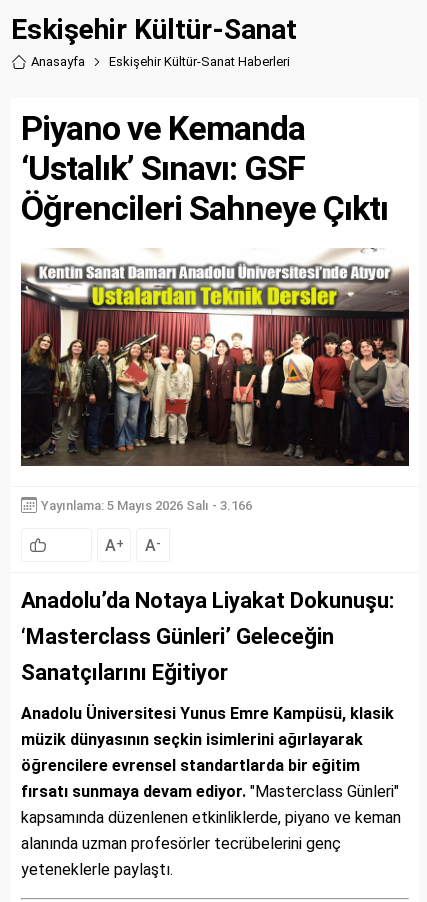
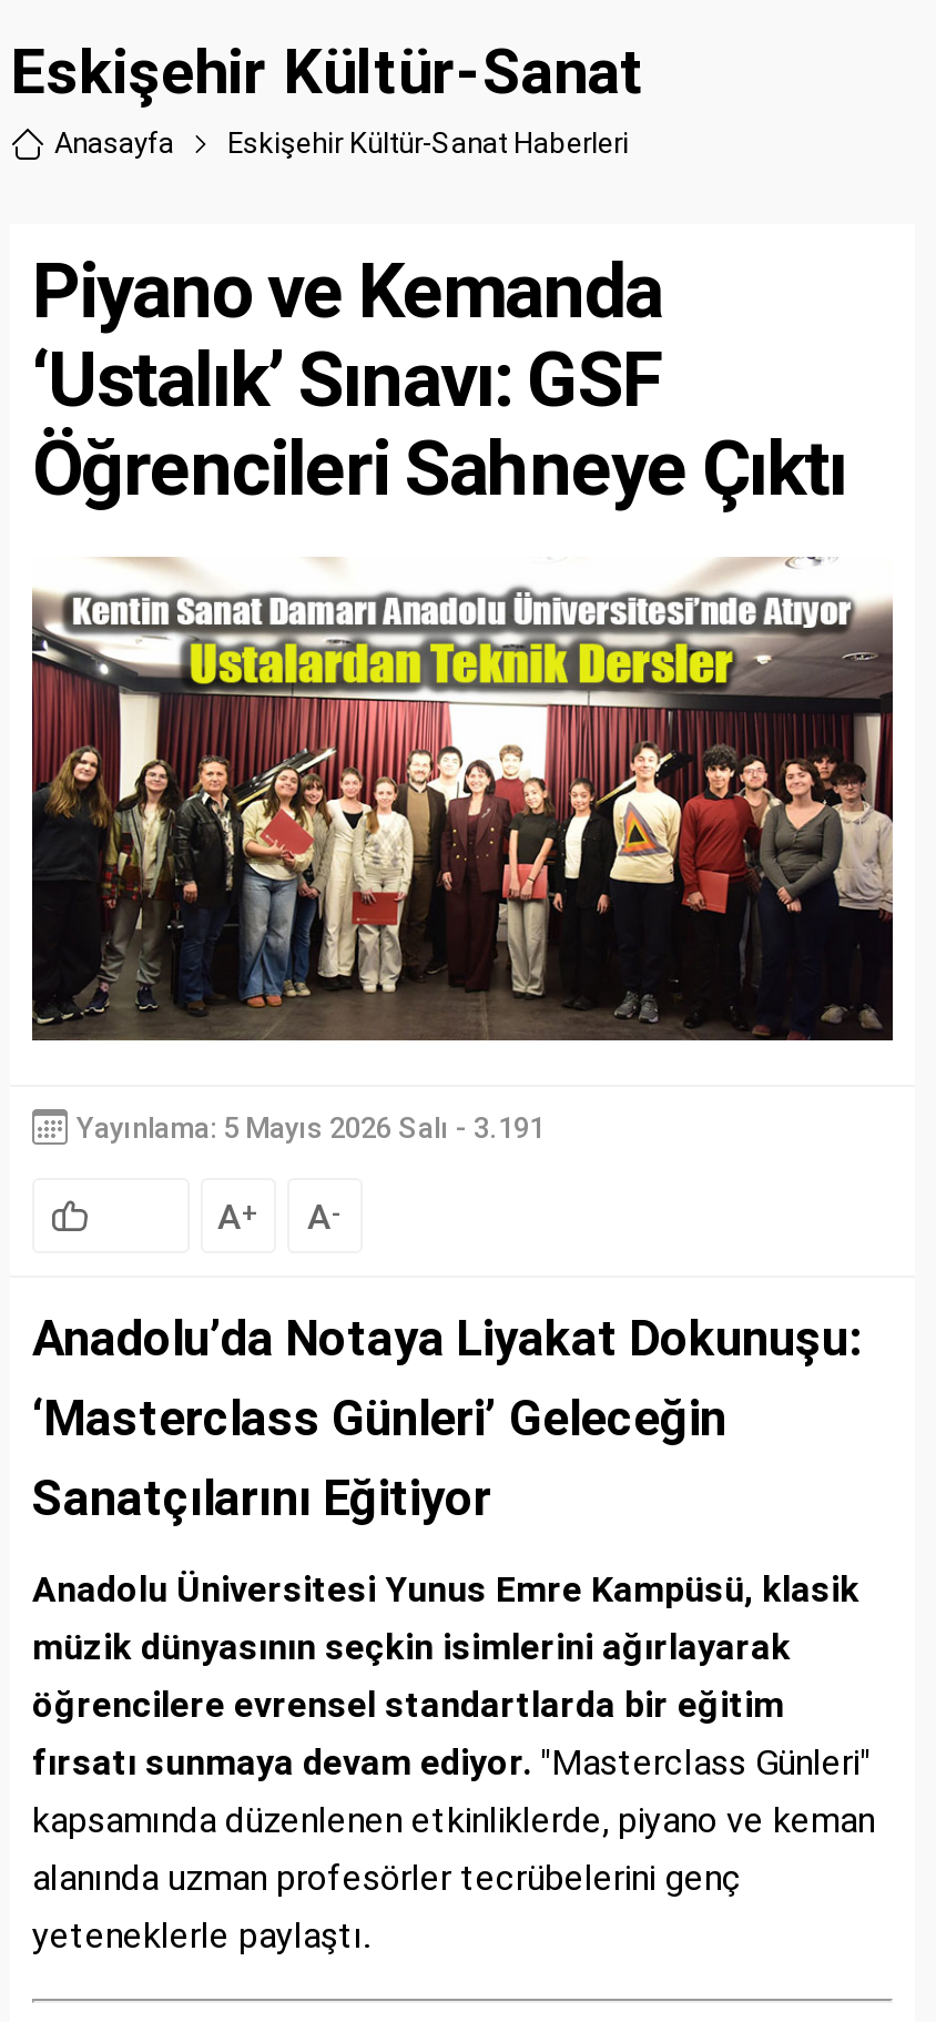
- Yayınlama: 5 Mayıs 2026 Salı - 3.166
+ Yayınlama: 5 Mayıs 2026 Salı - 3.191
